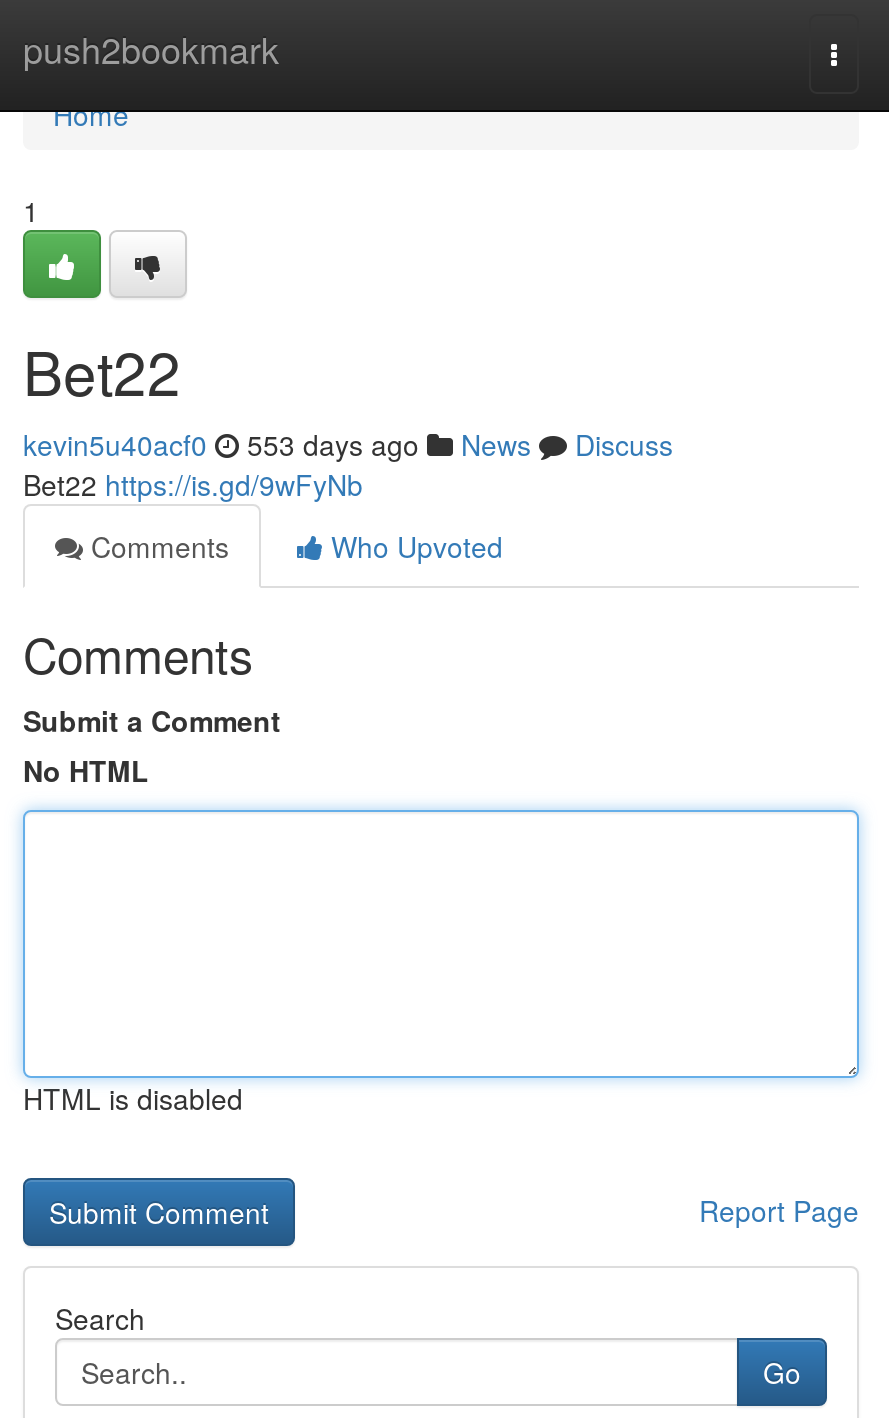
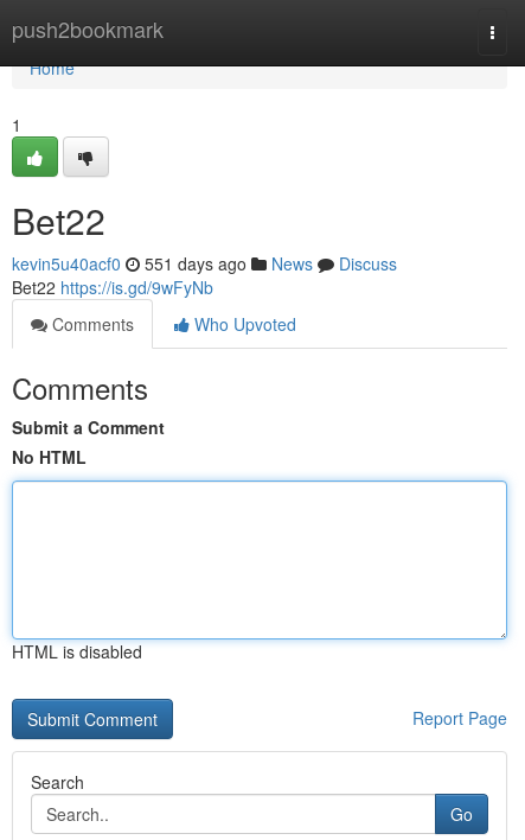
- kevin5u40acf0 553 days ago News Discuss
+ kevin5u40acf0 551 days ago News Discuss
